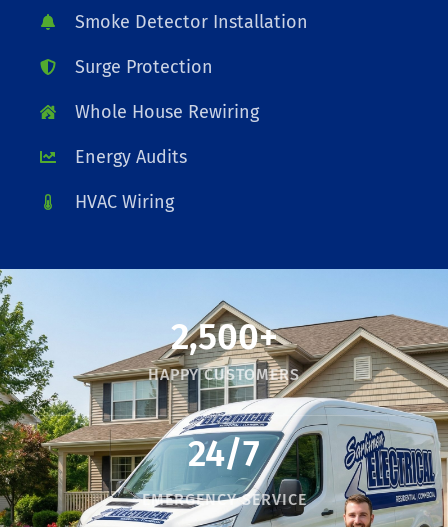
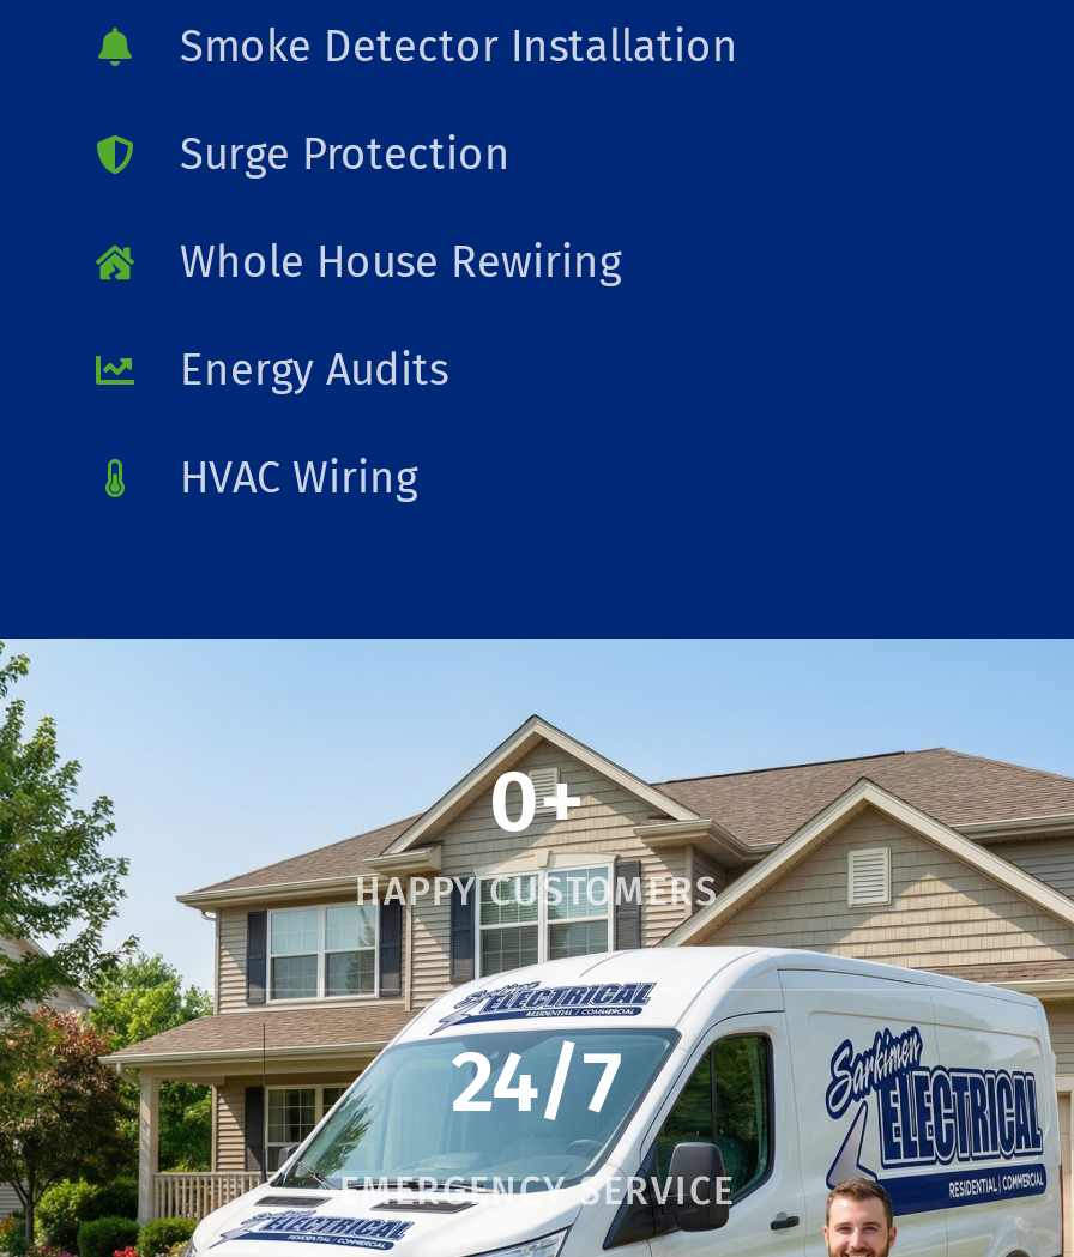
- 2,500+
+ 0+
